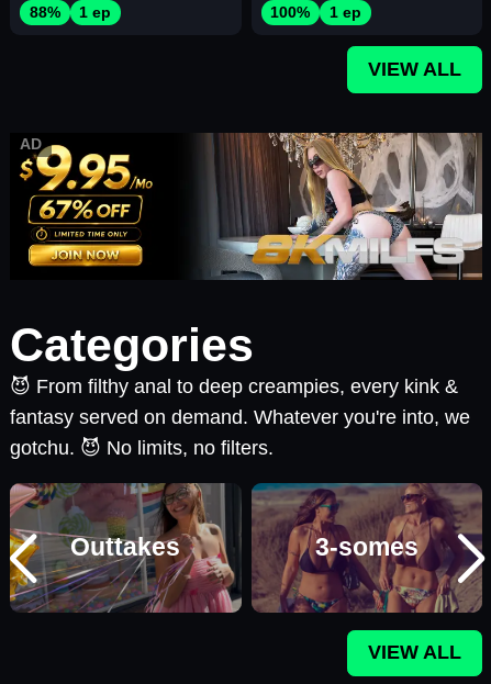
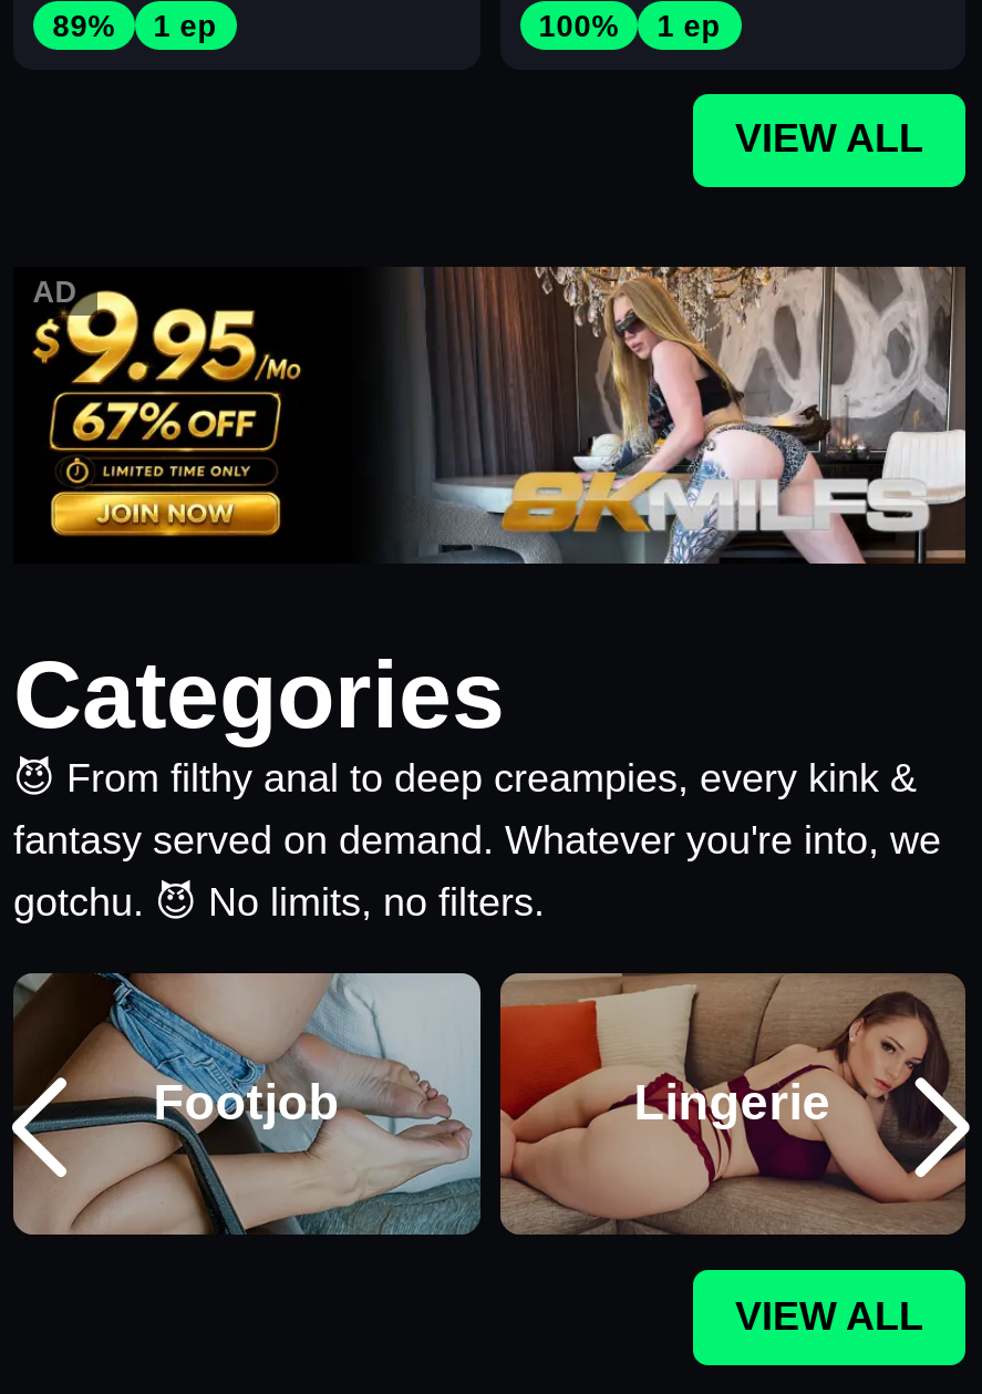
- 88% 1 ep
+ 89% 1 ep

- [image]
- Outtakes
- 3-somes
+ [image]
+ Footjob
+ Lingerie

- [image]
+ [image]
